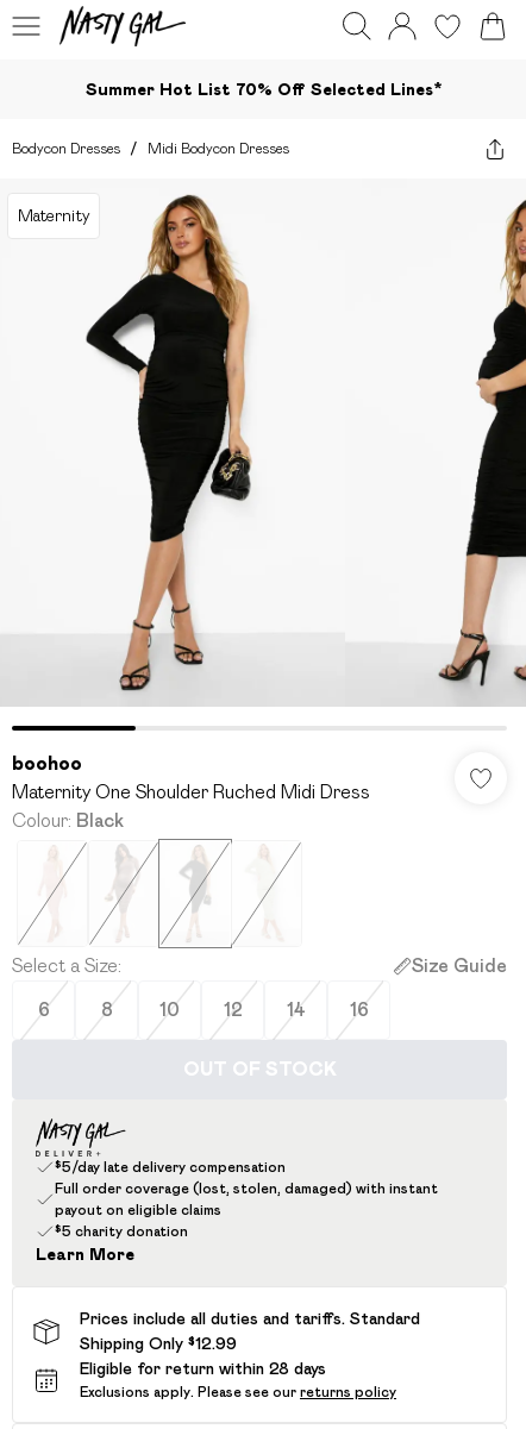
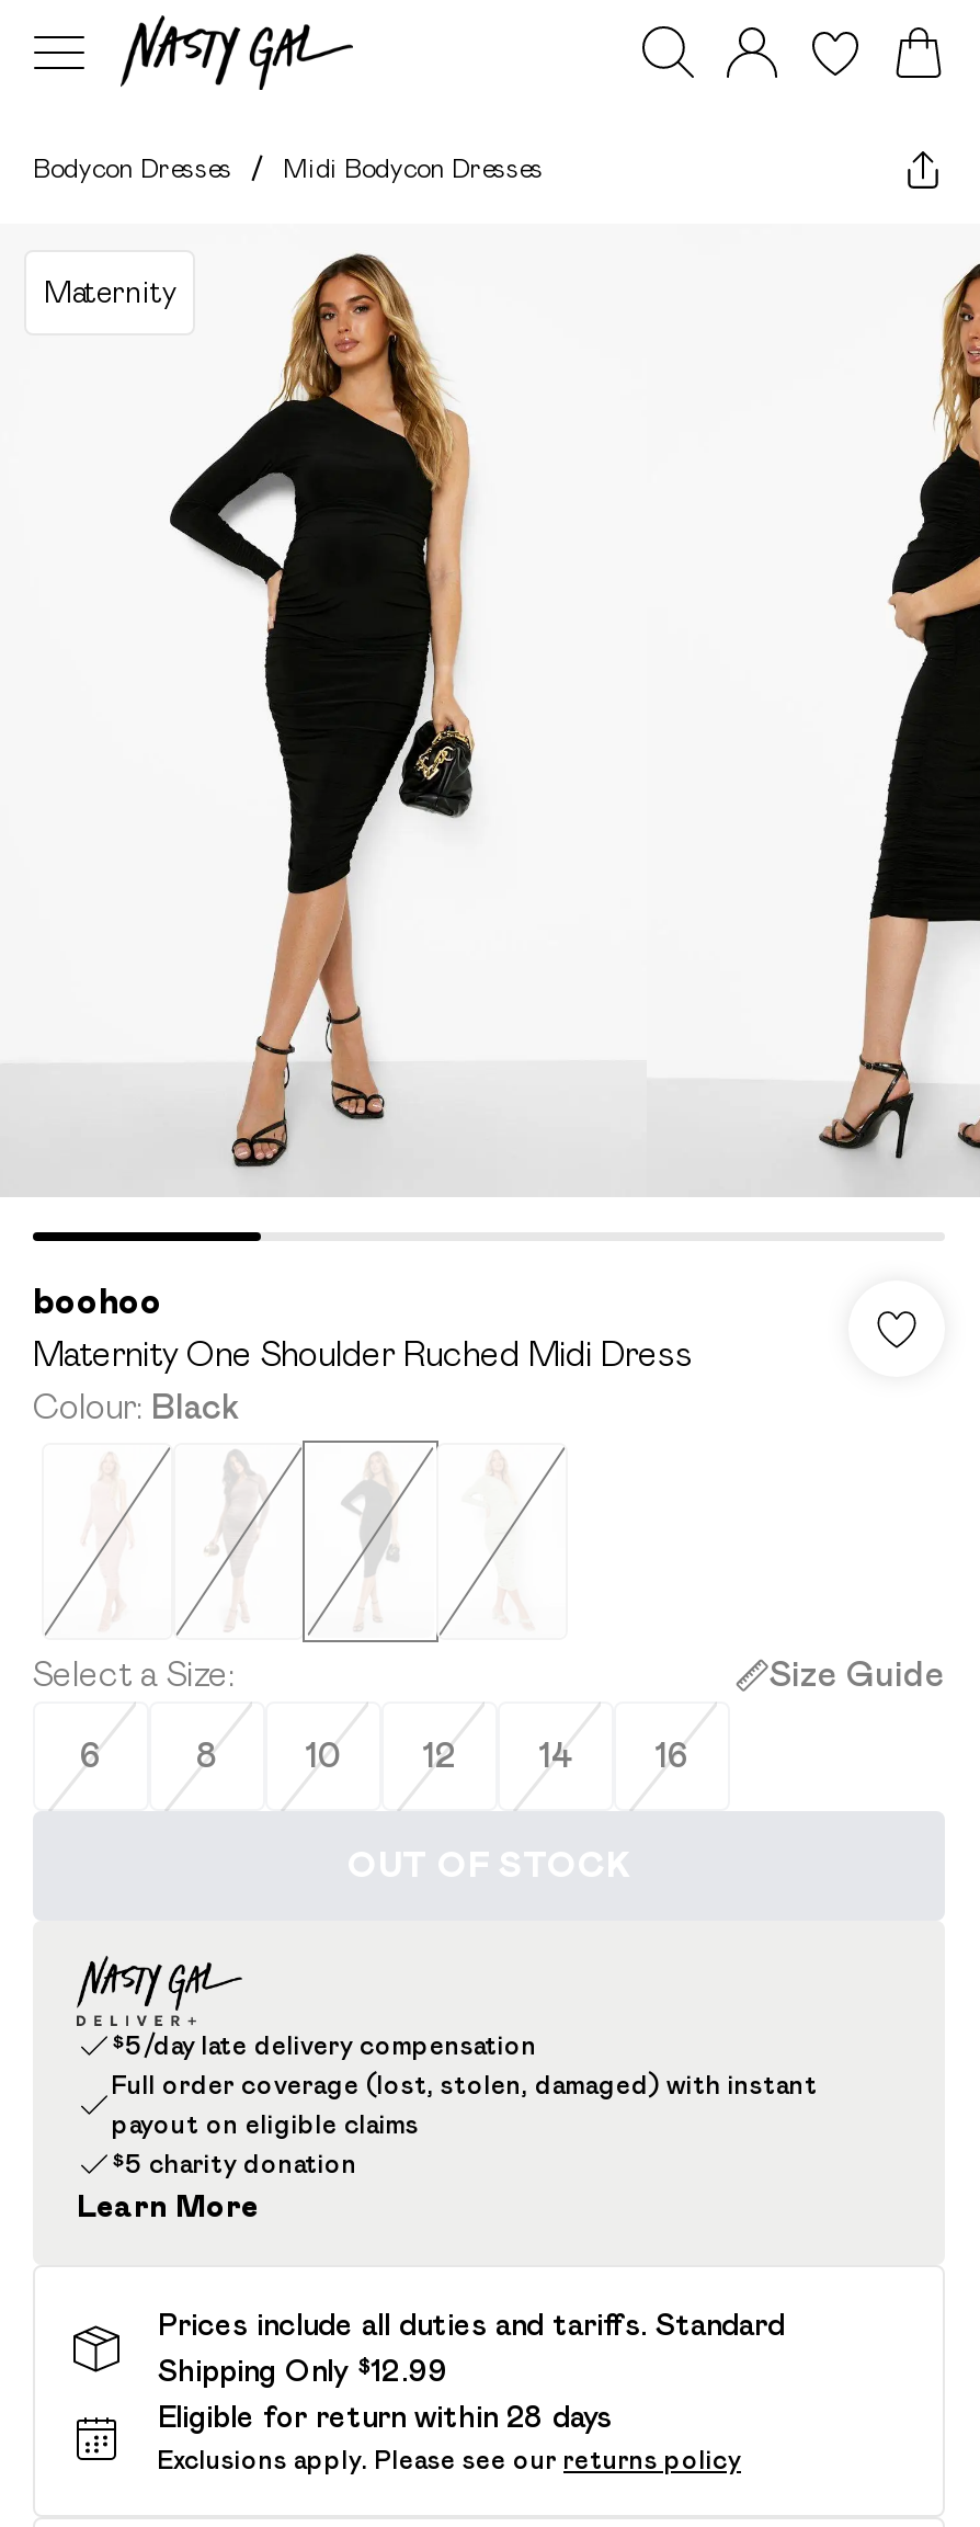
- Summer Hot List 70% Off Selected Lines*
